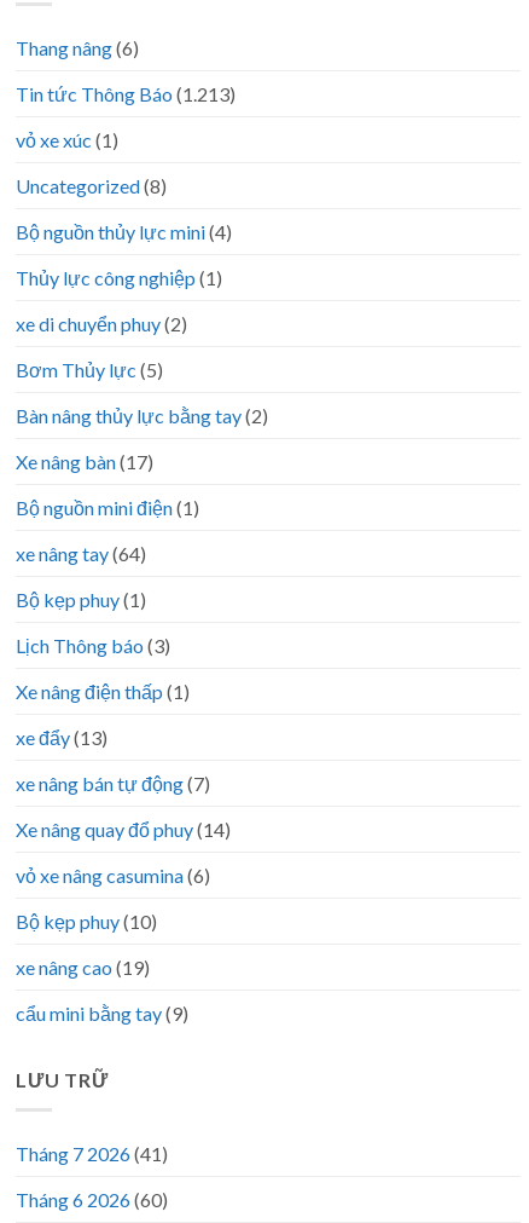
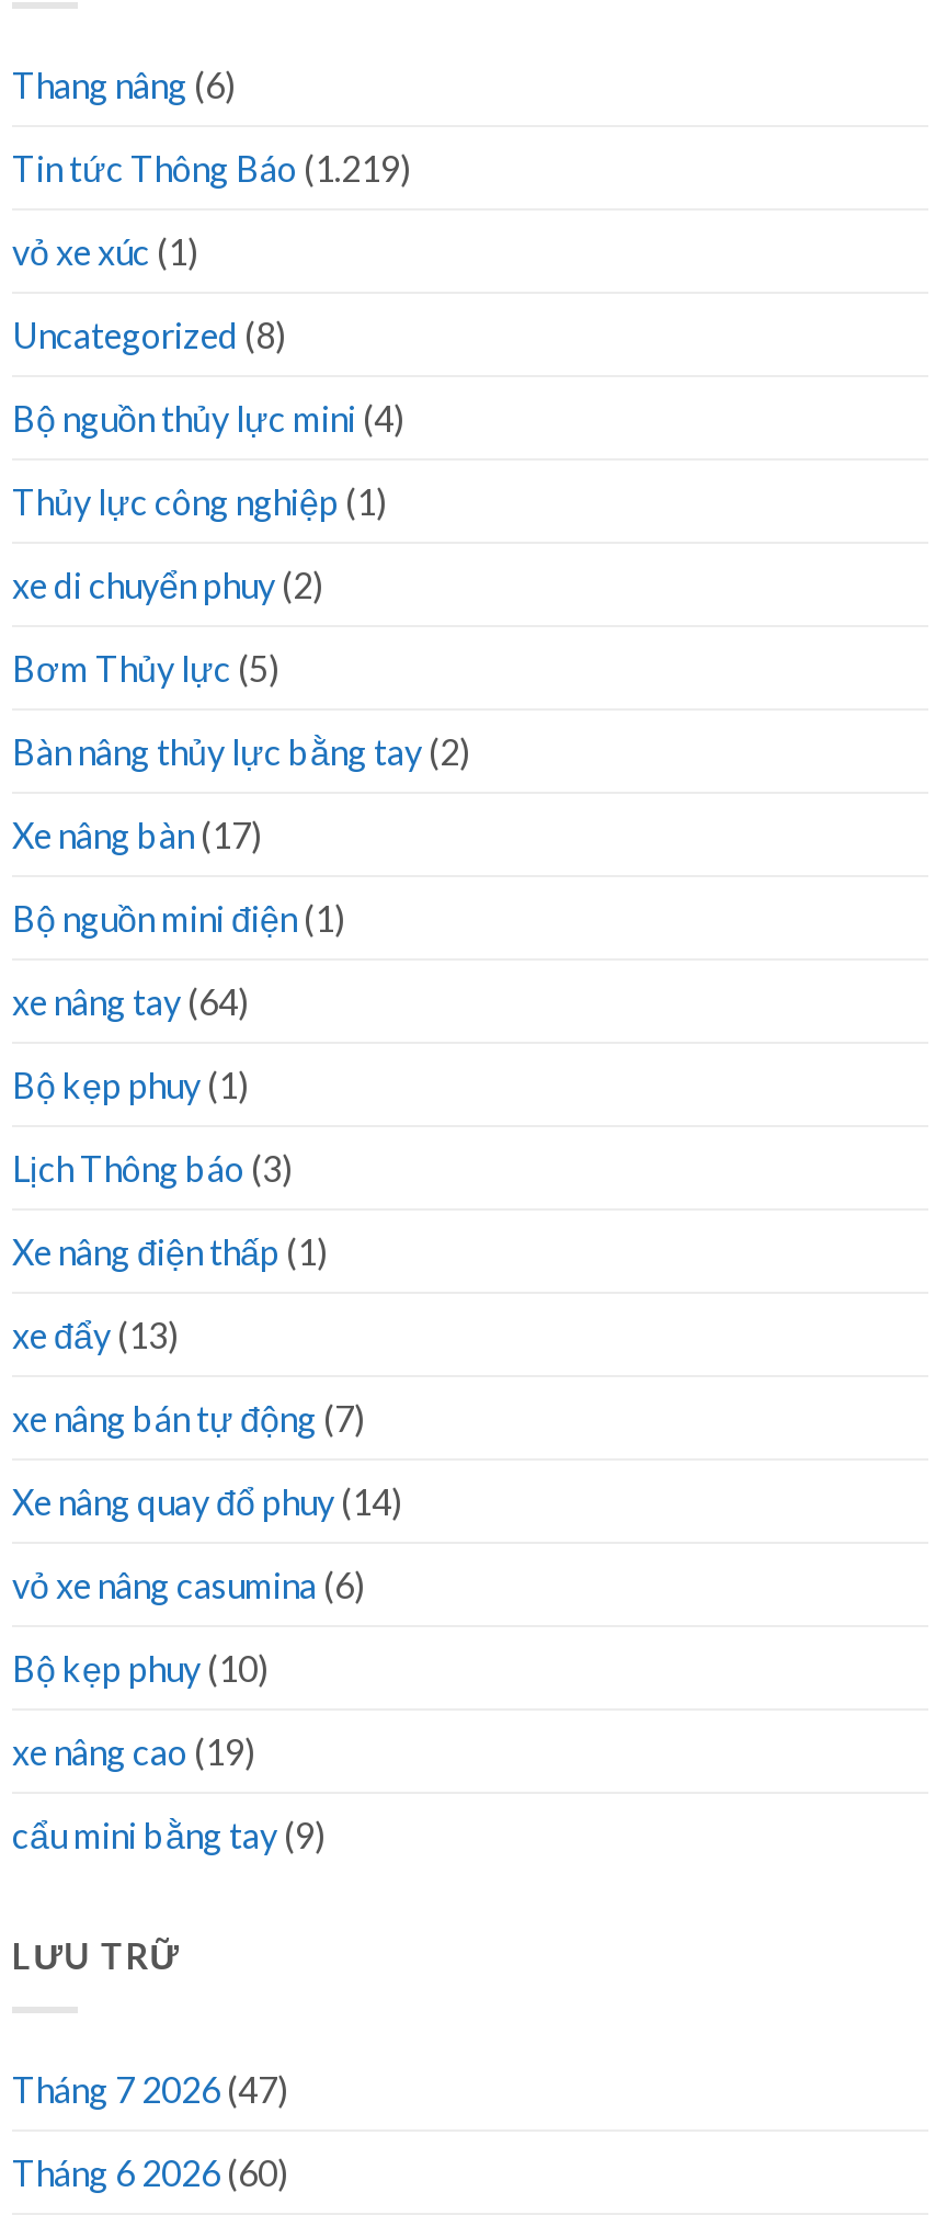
- Tin tức Thông Báo (1.213)
+ Tin tức Thông Báo (1.219)

- Tháng 7 2026 (41)
+ Tháng 7 2026 (47)
